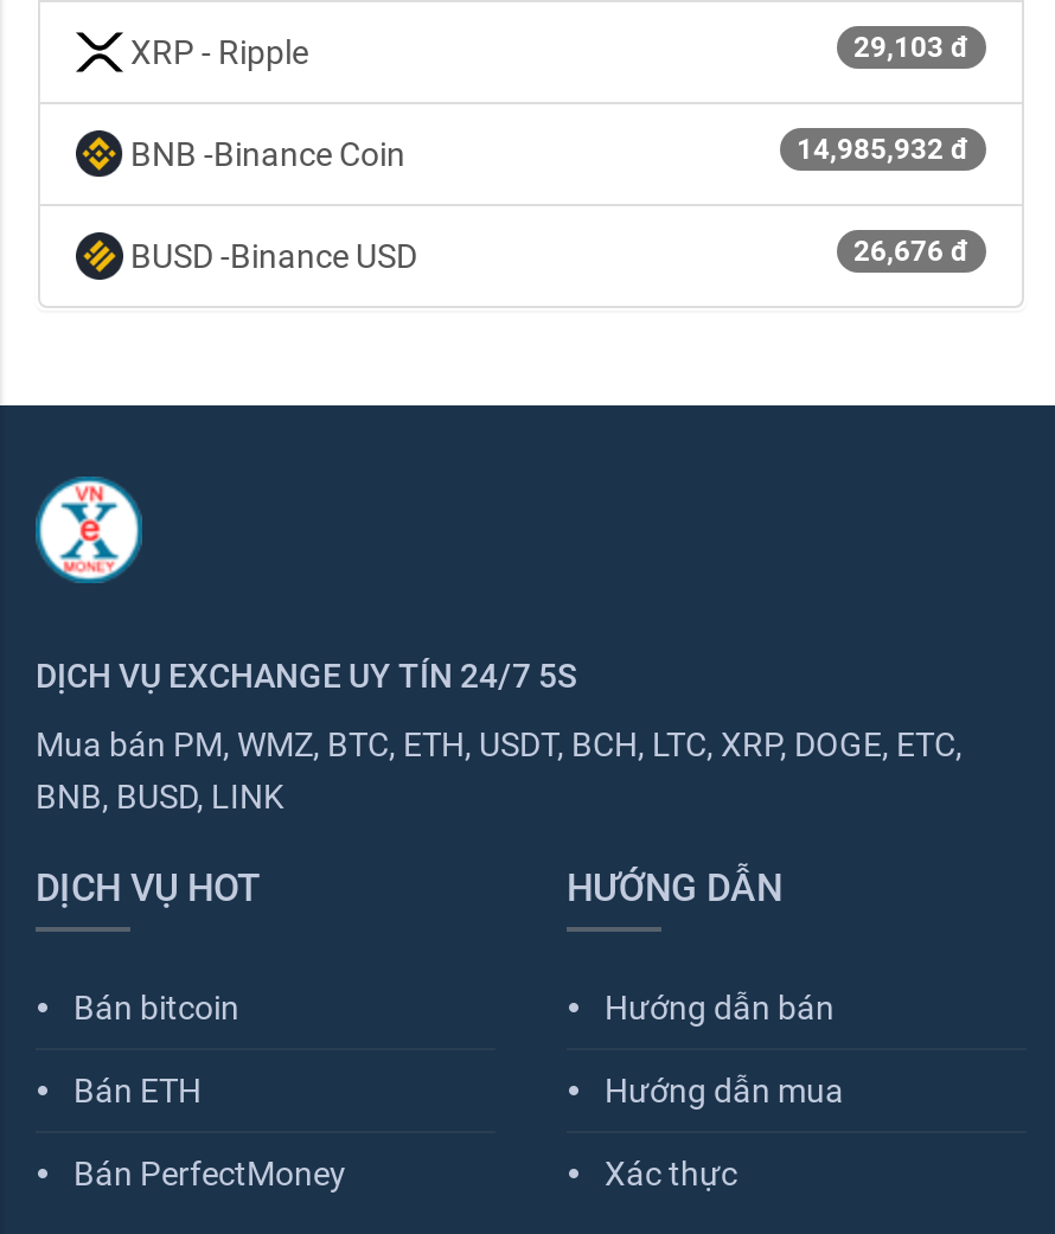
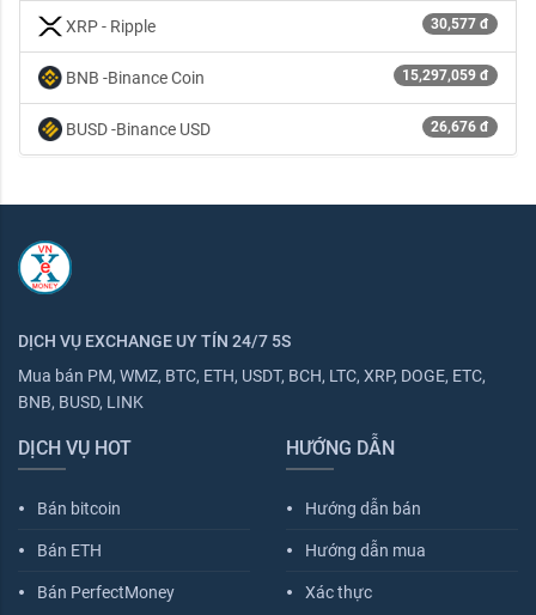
- 29,103 đ
+ 30,577 đ

- 14,985,932 đ
+ 15,297,059 đ
